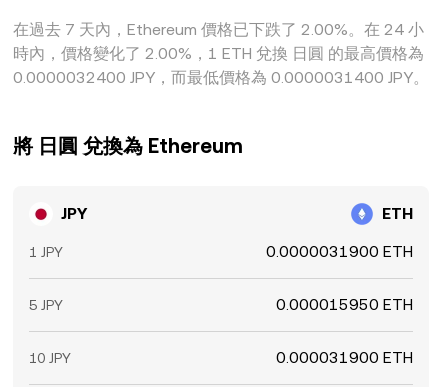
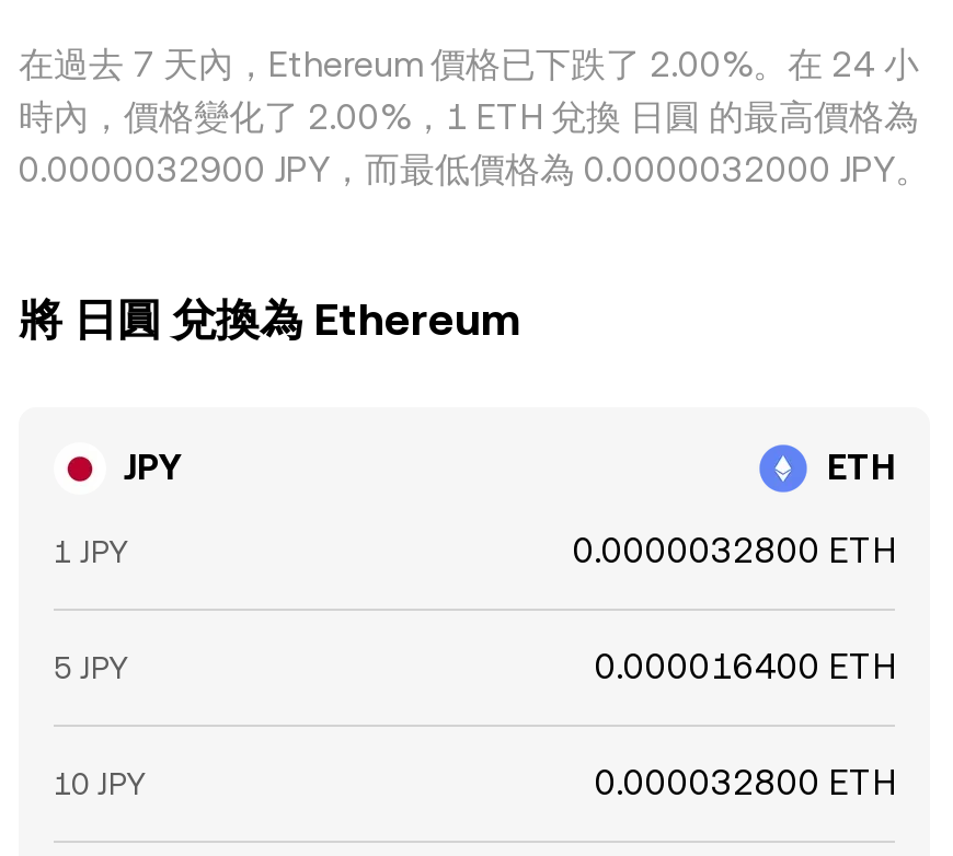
- 0.0000032400 JPY，而最低價格為 0.0000031400 JPY。
+ 0.0000032900 JPY，而最低價格為 0.0000032000 JPY。

- 0.0000031900 ETH
+ 0.0000032800 ETH

- 0.000015950 ETH
+ 0.000016400 ETH

- 0.000031900 ETH
+ 0.000032800 ETH
